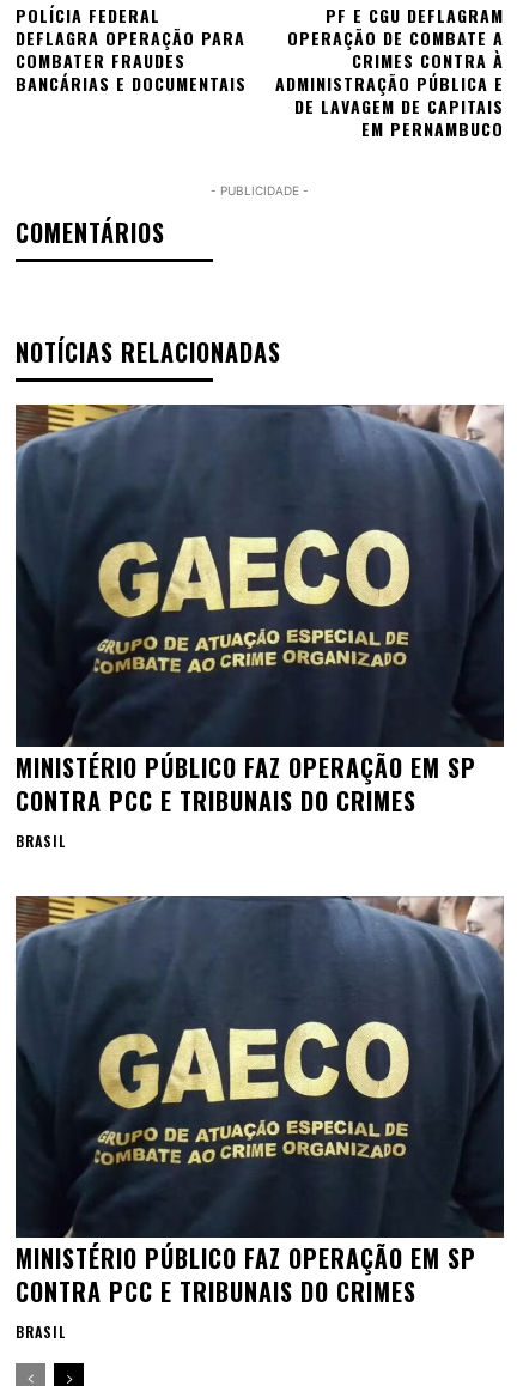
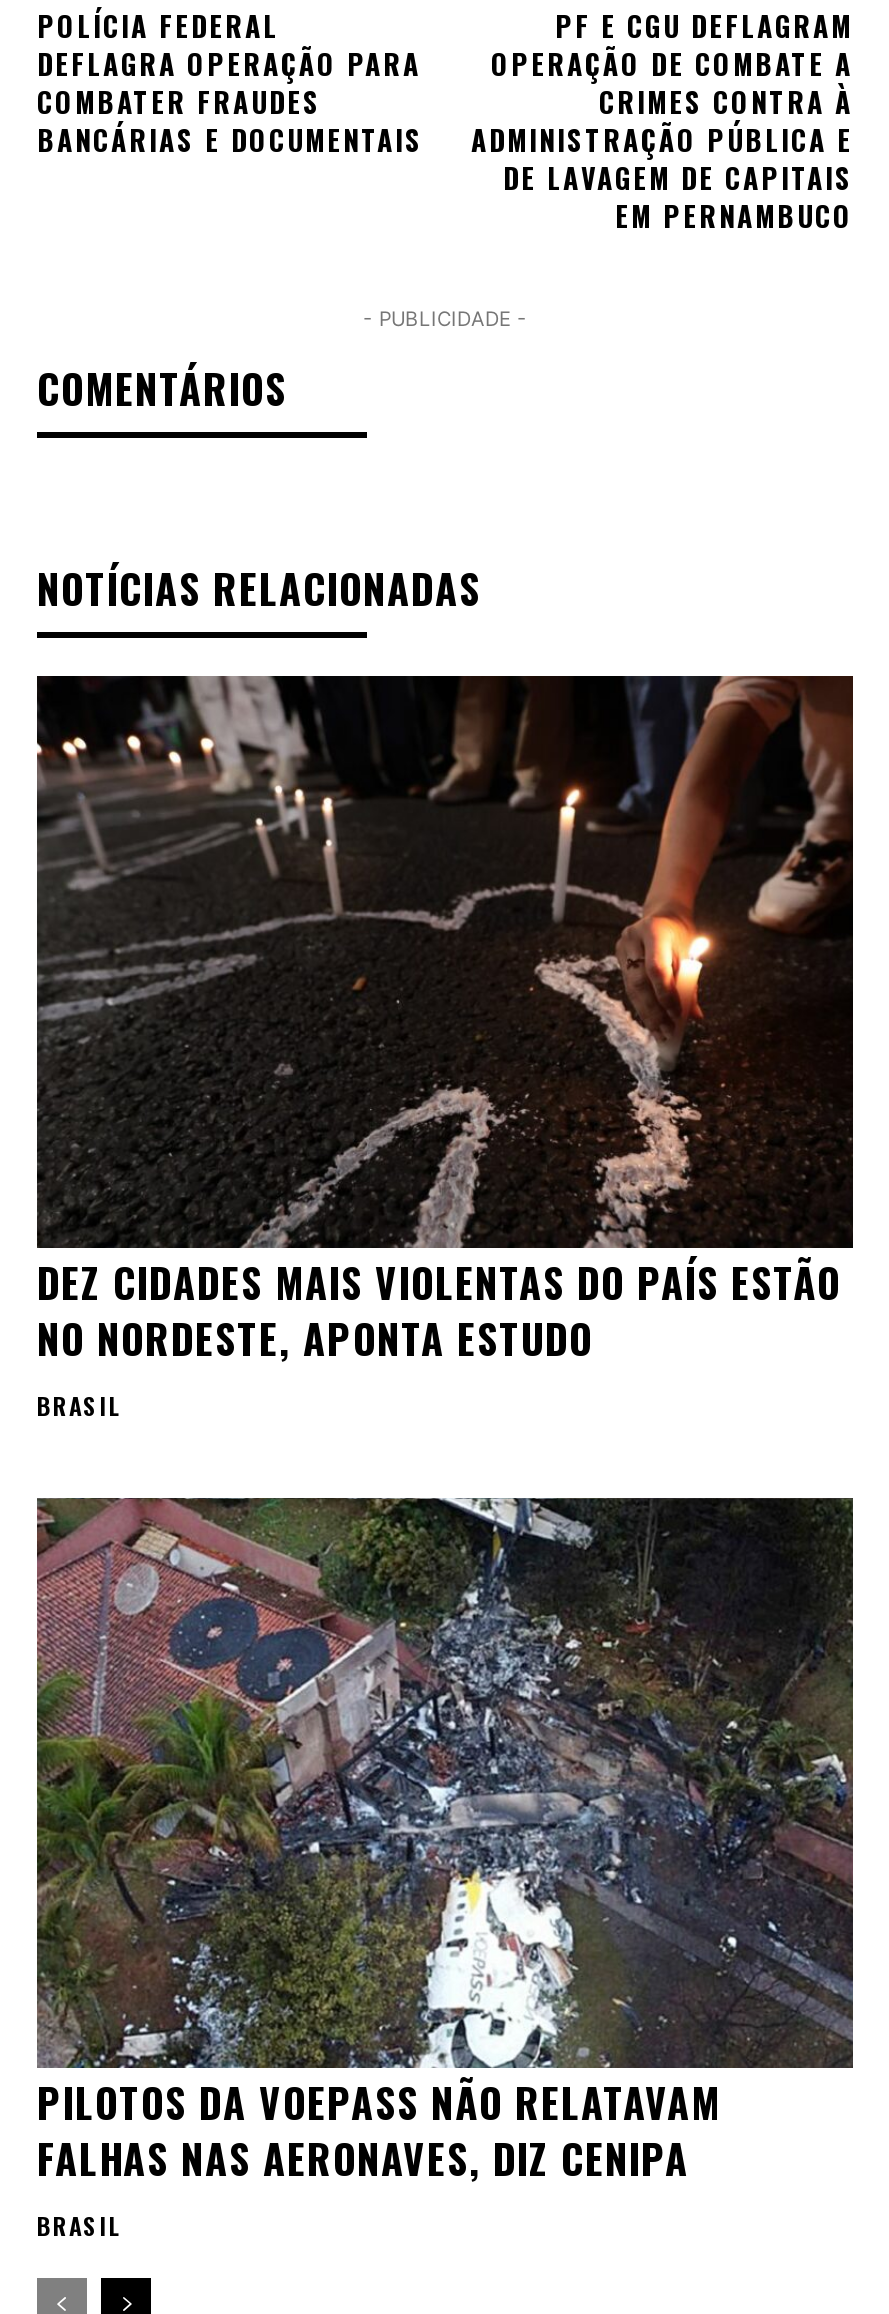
- [image]
- MINISTÉRIO PÚBLICO FAZ OPERAÇÃO EM SP
- CONTRA PCC E TRIBUNAIS DO CRIMES
+ [image]
+ DEZ CIDADES MAIS VIOLENTAS DO PAÍS ESTÃO
+ NO NORDESTE, APONTA ESTUDO

- [image]
- MINISTÉRIO PÚBLICO FAZ OPERAÇÃO EM SP
- CONTRA PCC E TRIBUNAIS DO CRIMES
+ [image]
+ PILOTOS DA VOEPASS NÃO RELATAVAM
+ FALHAS NAS AERONAVES, DIZ CENIPA
